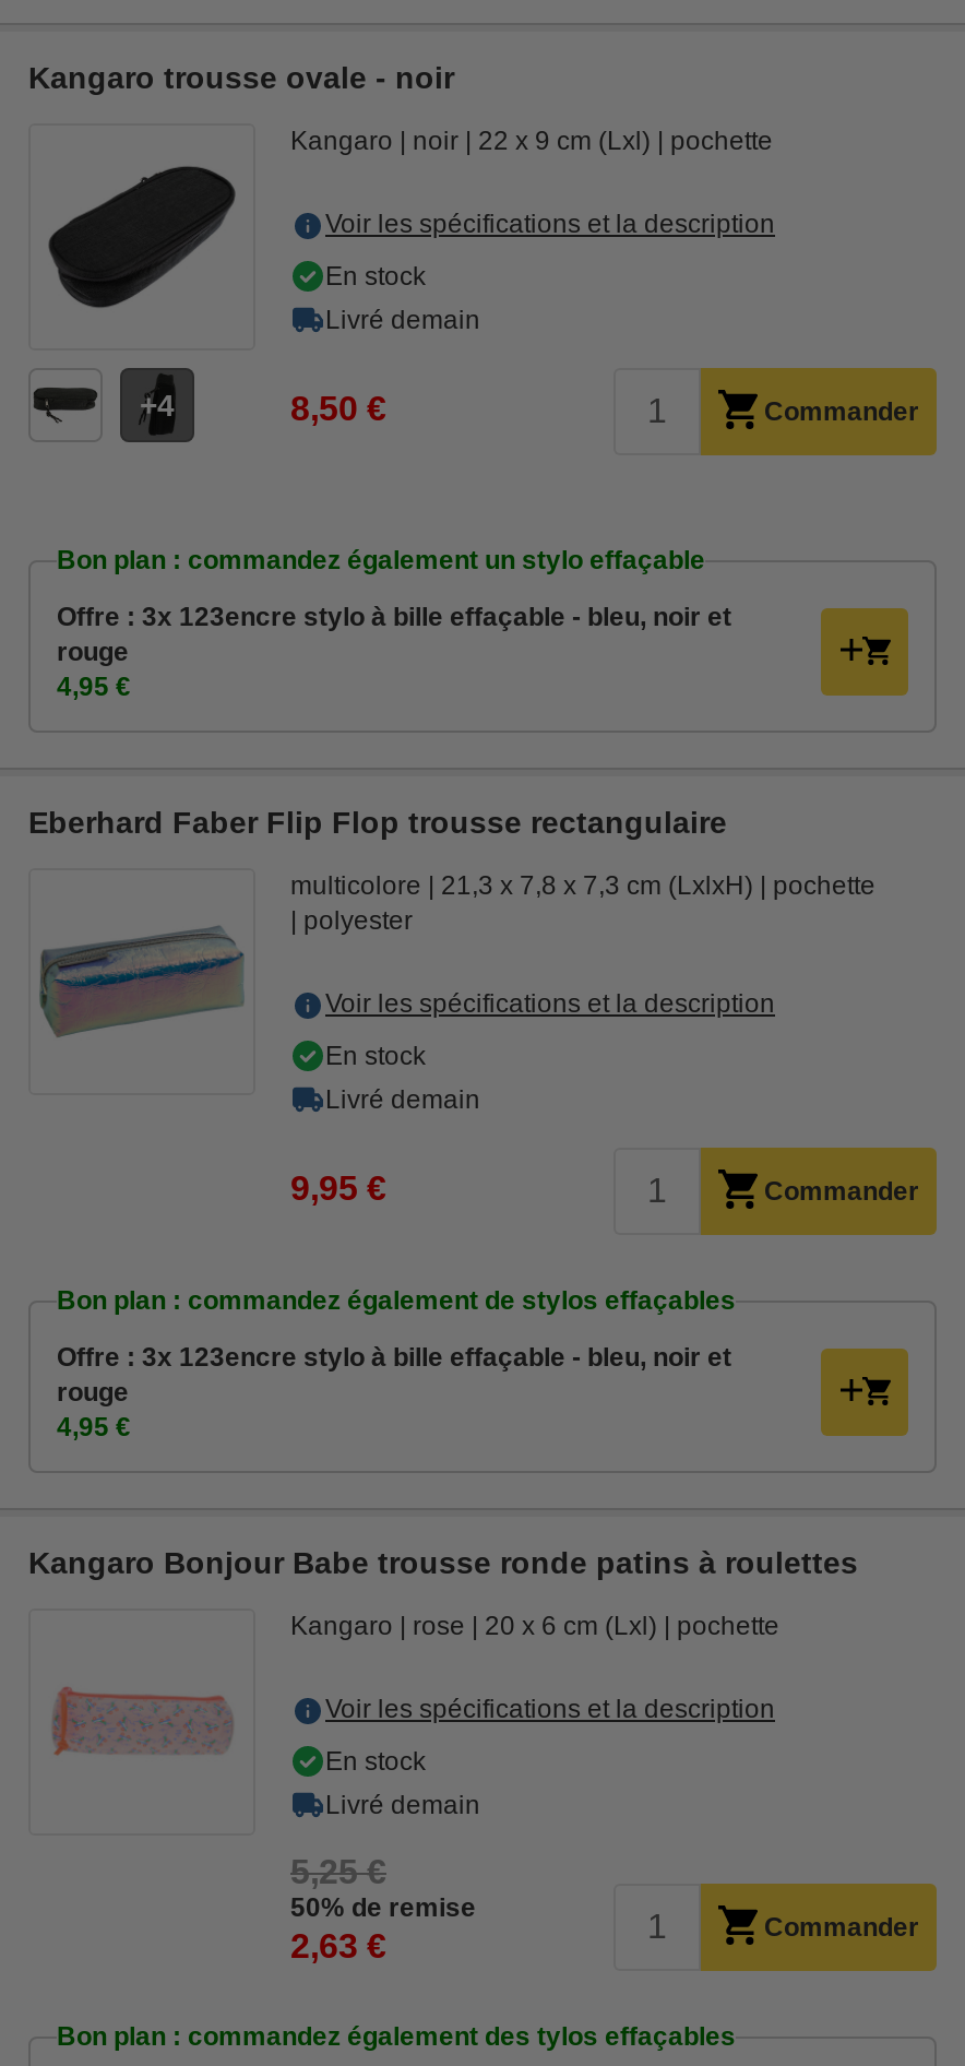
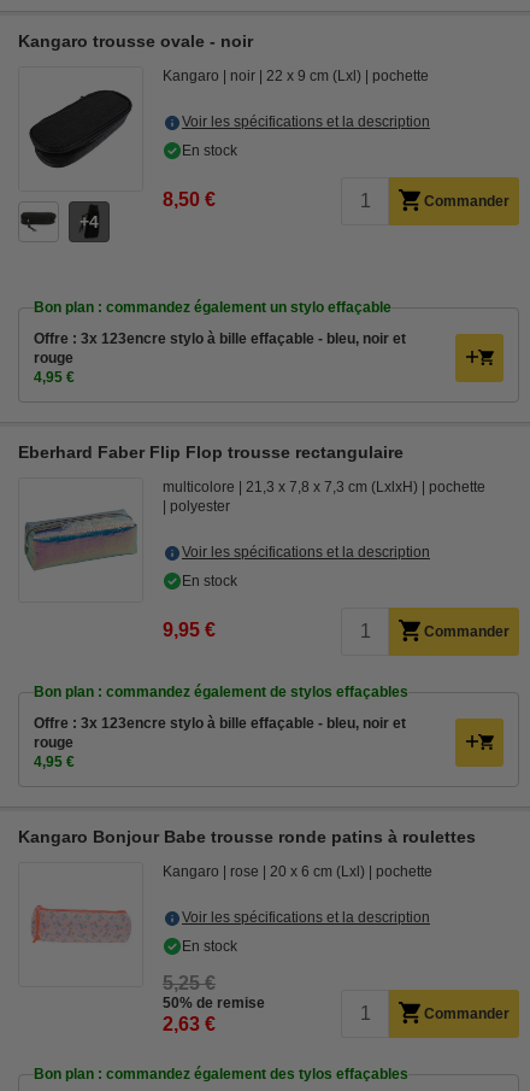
- Livré demain

- Livré demain

- Livré demain
